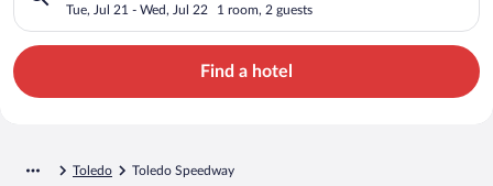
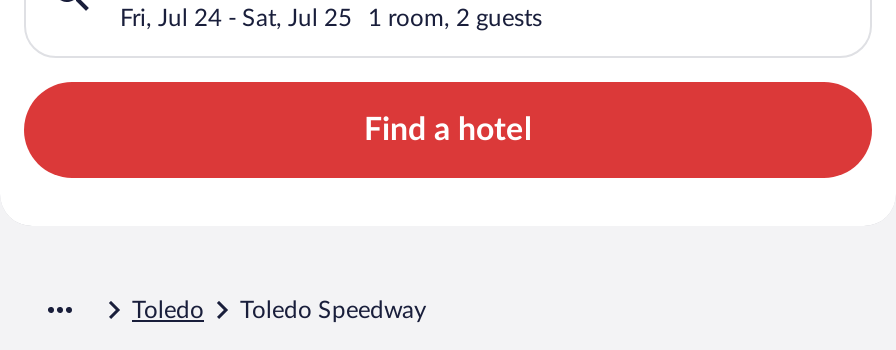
- Tue, Jul 21 - Wed, Jul 22
+ Fri, Jul 24 - Sat, Jul 25
